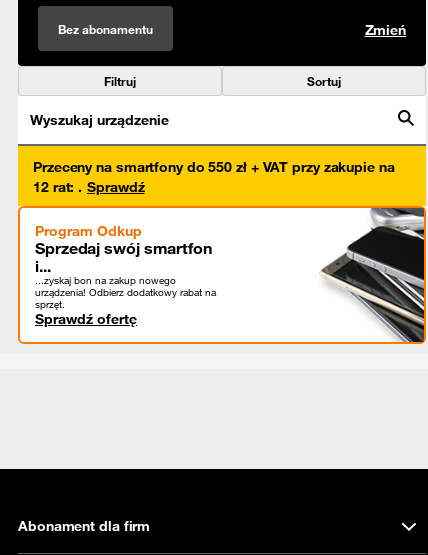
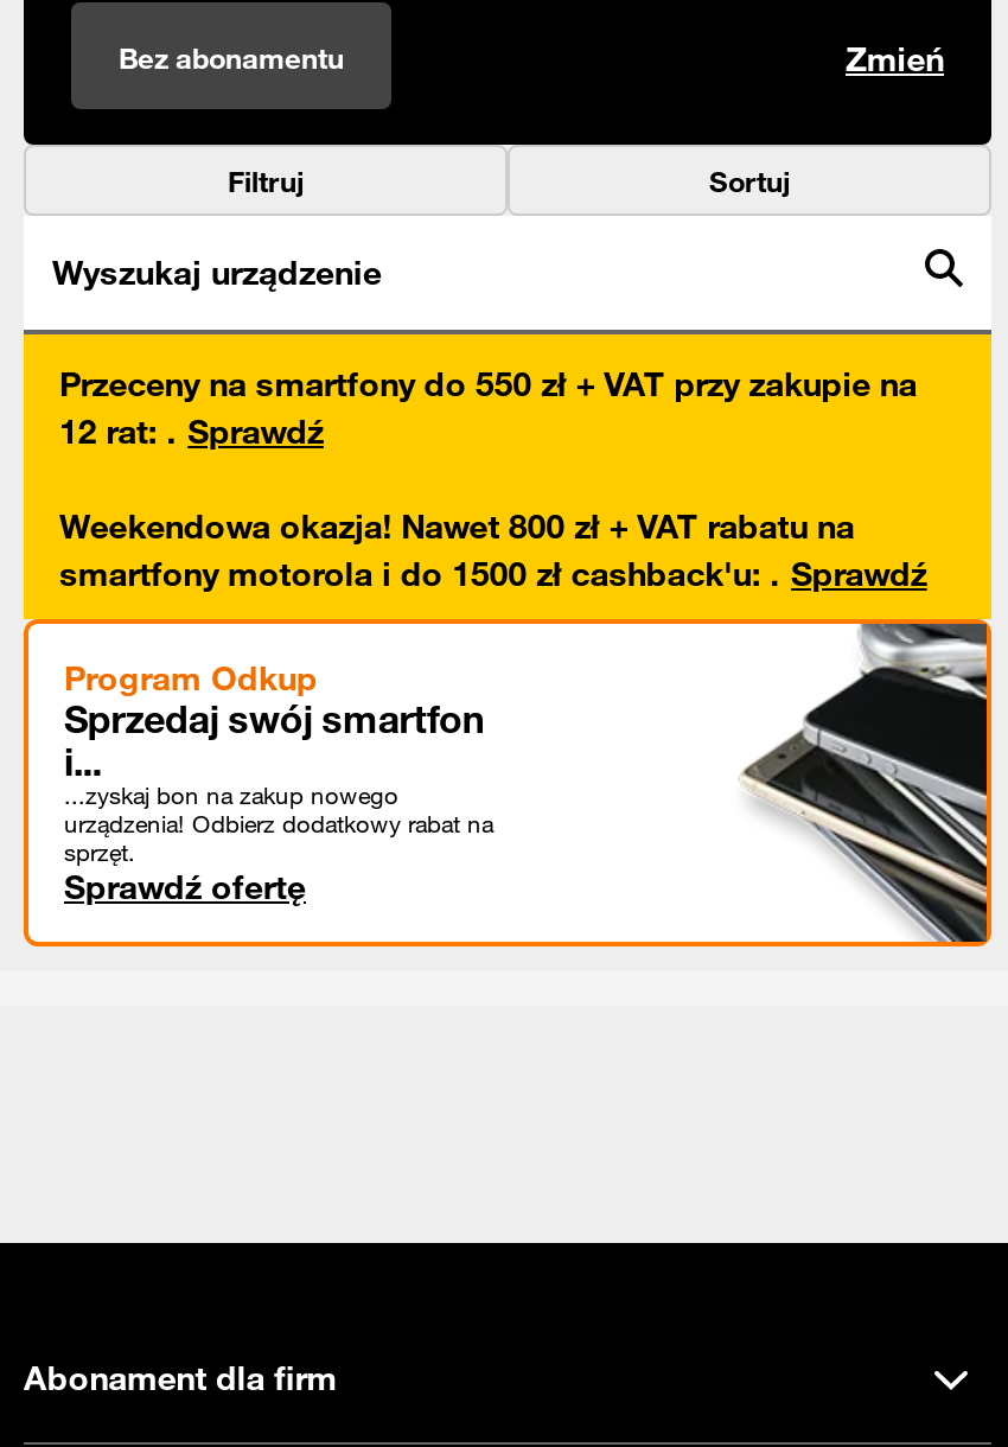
+ Weekendowa okazja! Nawet 800 zł + VAT rabatu na
+ smartfony motorola i do 1500 zł cashback'u:. Sprawdź
